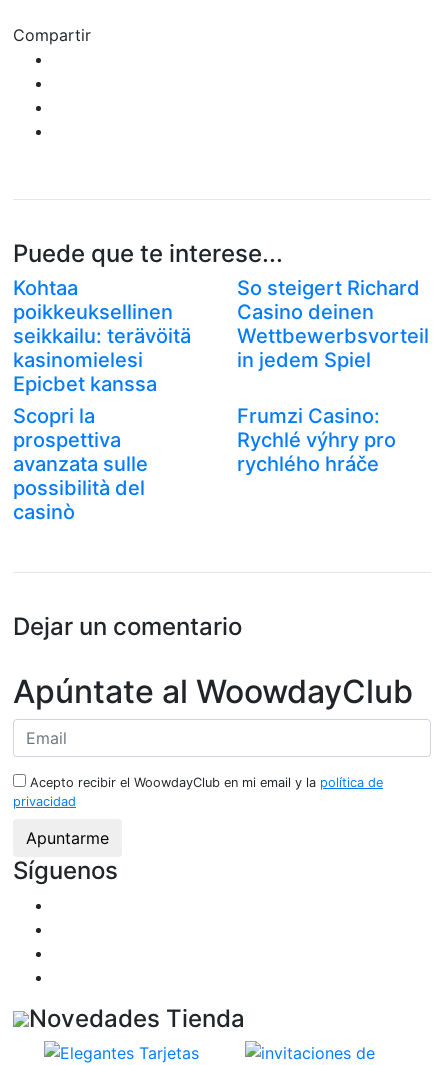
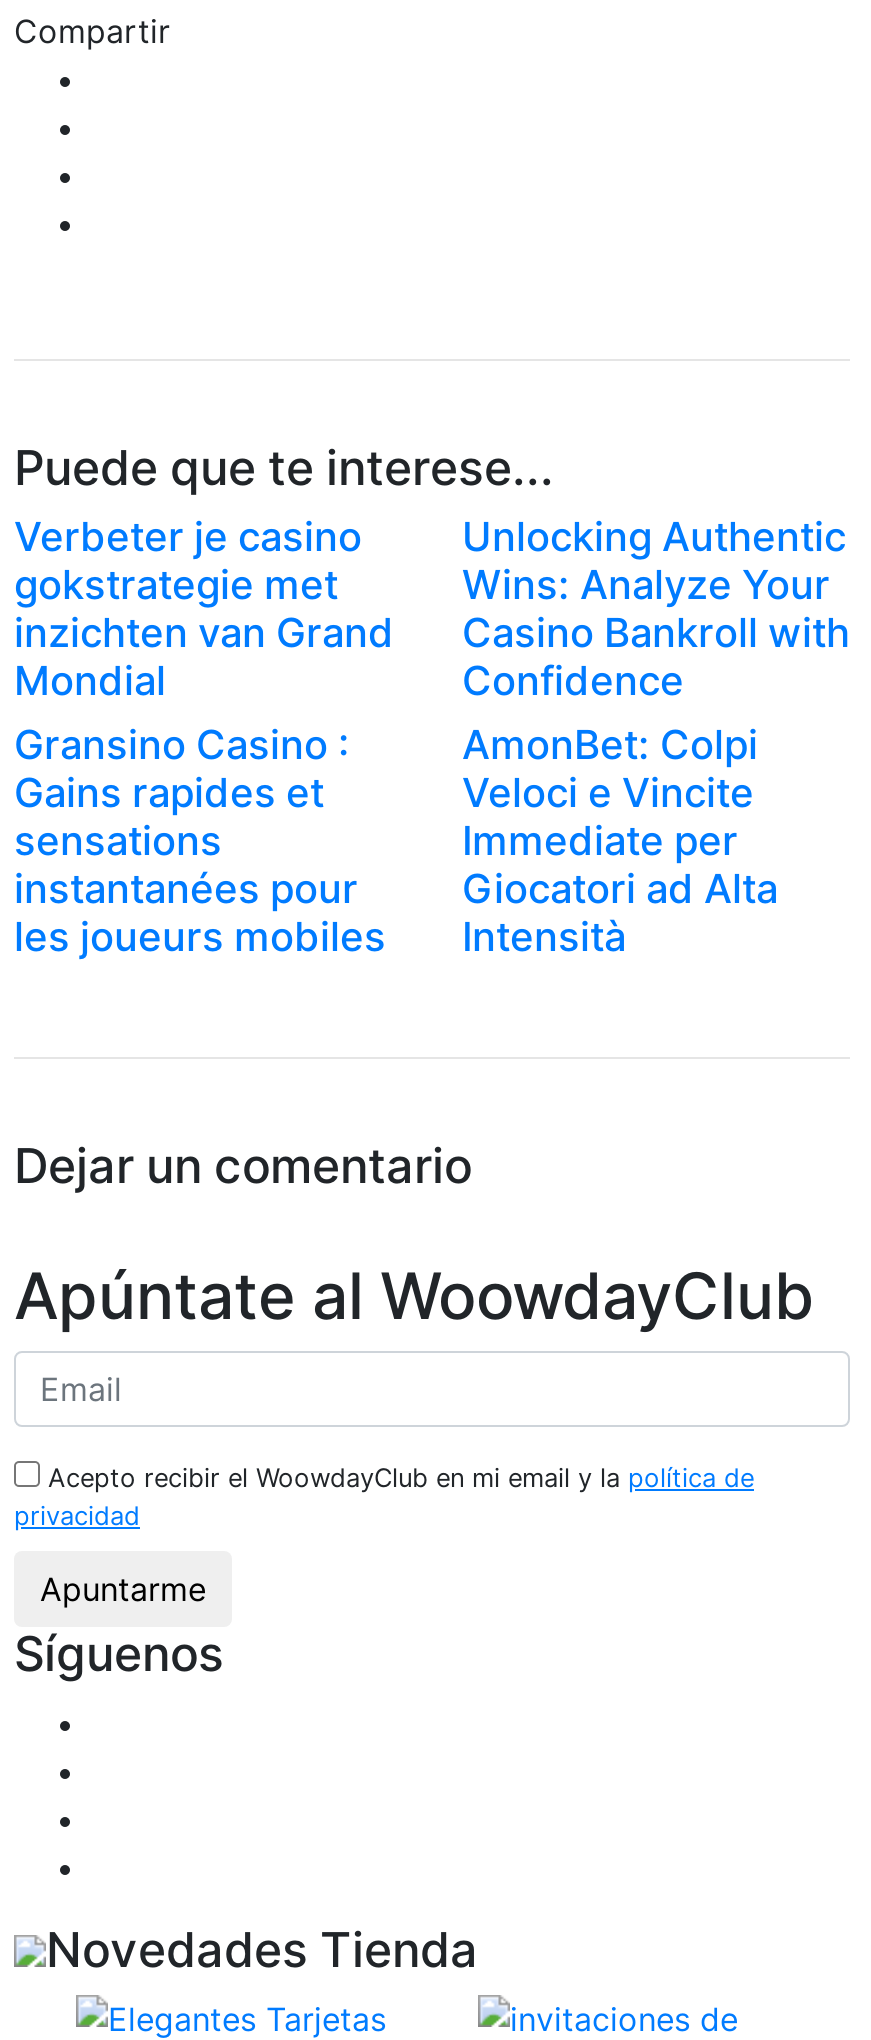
- Kohtaa
- poikkeuksellinen
- seikkailu: terävöitä
- kasinomielesi
- Epicbet kanssa
+ Verbeter je casino
+ gokstrategie met
+ inzichten van Grand
+ Mondial

- So steigert Richard
- Casino deinen
- Wettbewerbsvorteil
- in jedem Spiel
- Scopri la
- prospettiva
- avanzata sulle
- possibilità del
- casinò
+ Unlocking Authentic
+ Wins: Analyze Your
+ Casino Bankroll with
+ Confidence
+ Gransino Casino :
+ Gains rapides et
+ sensations
+ instantanées pour
+ les joueurs mobiles

- Frumzi Casino:
- Rychlé výhry pro
- rychlého hráče
+ AmonBet: Colpi
+ Veloci e Vincite
+ Immediate per
+ Giocatori ad Alta
+ Intensità
